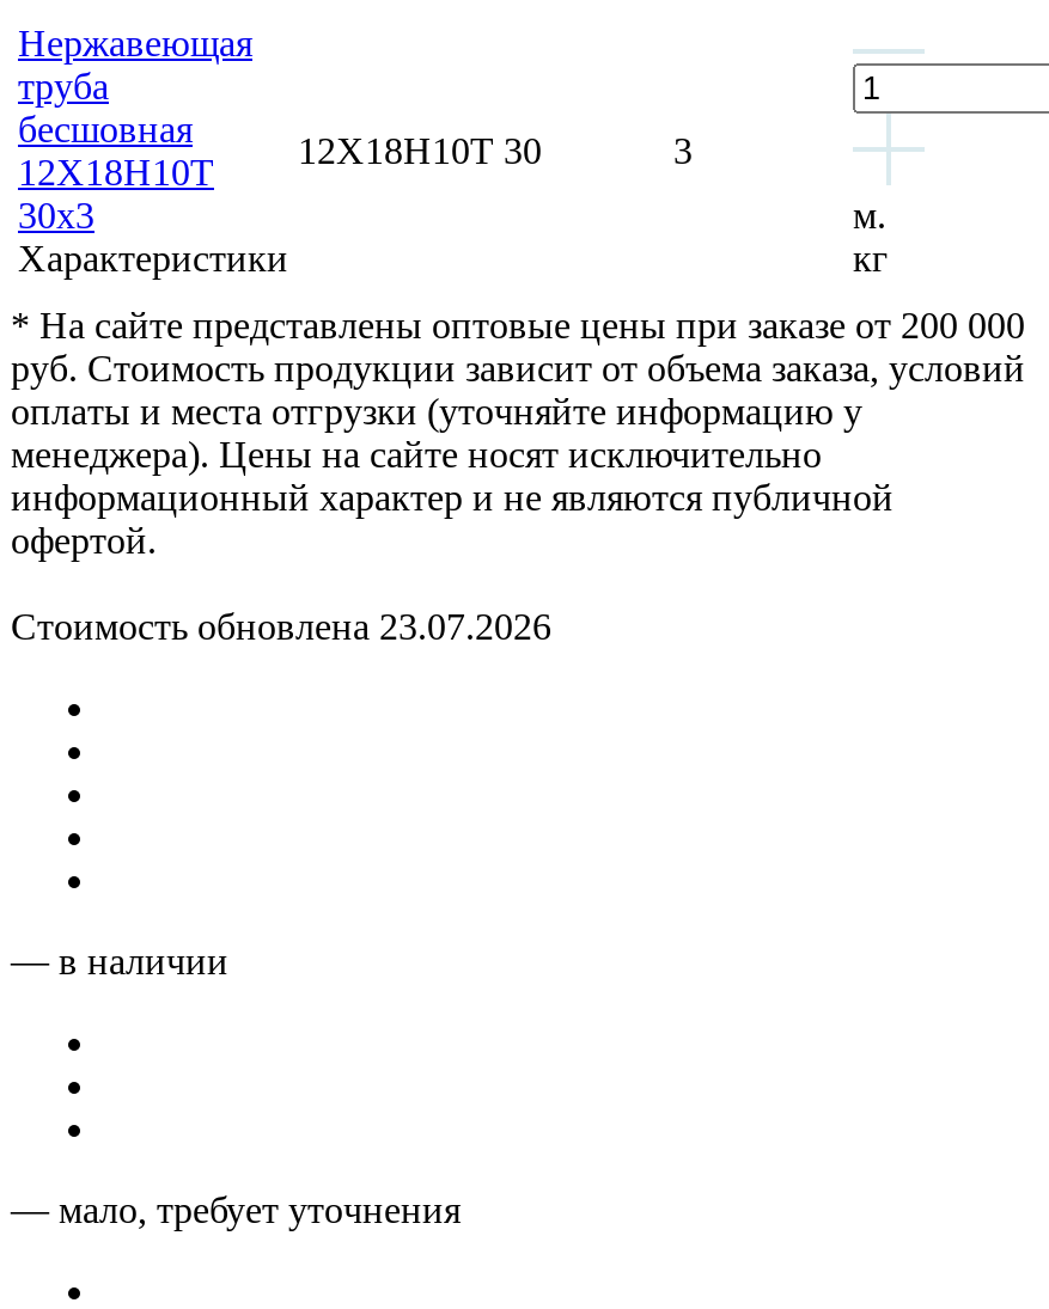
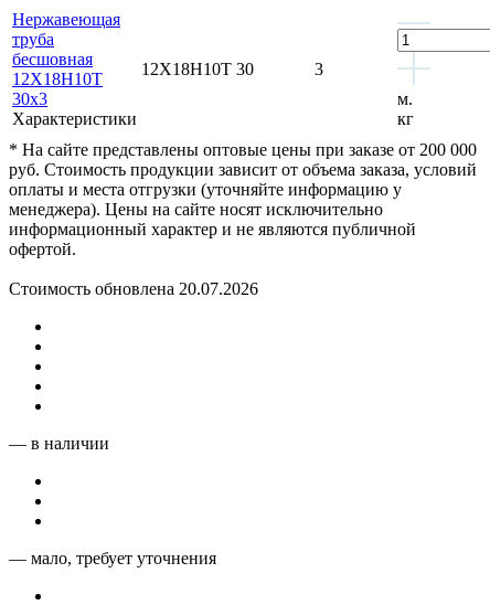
- Стоимость обновлена 23.07.2026
+ Стоимость обновлена 20.07.2026
